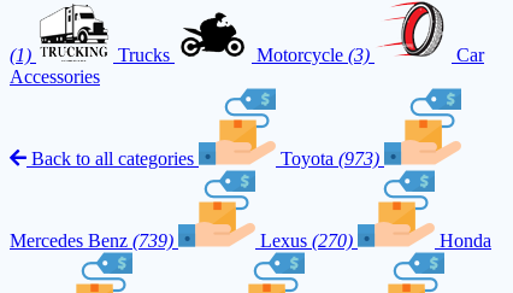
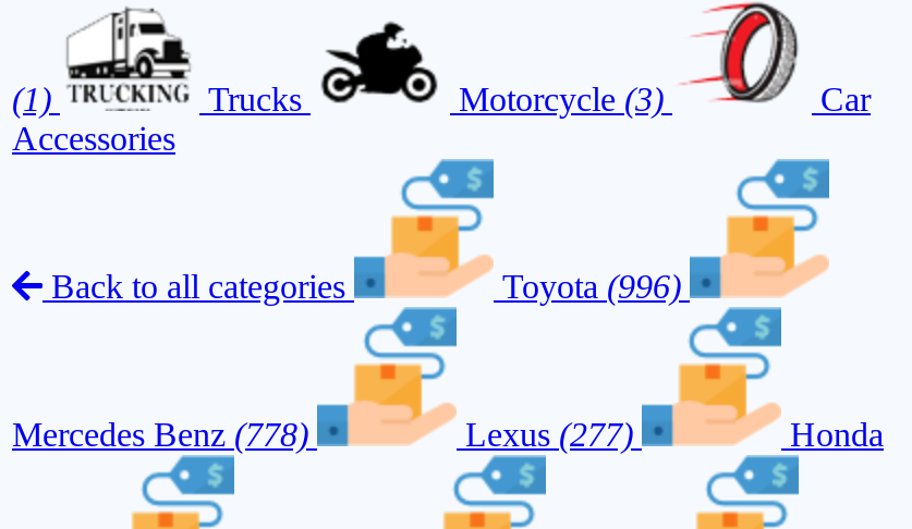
- Toyota (973)
+ Toyota (996)

- Mercedes Benz (739)
+ Mercedes Benz (778)

- Lexus (270)
+ Lexus (277)
